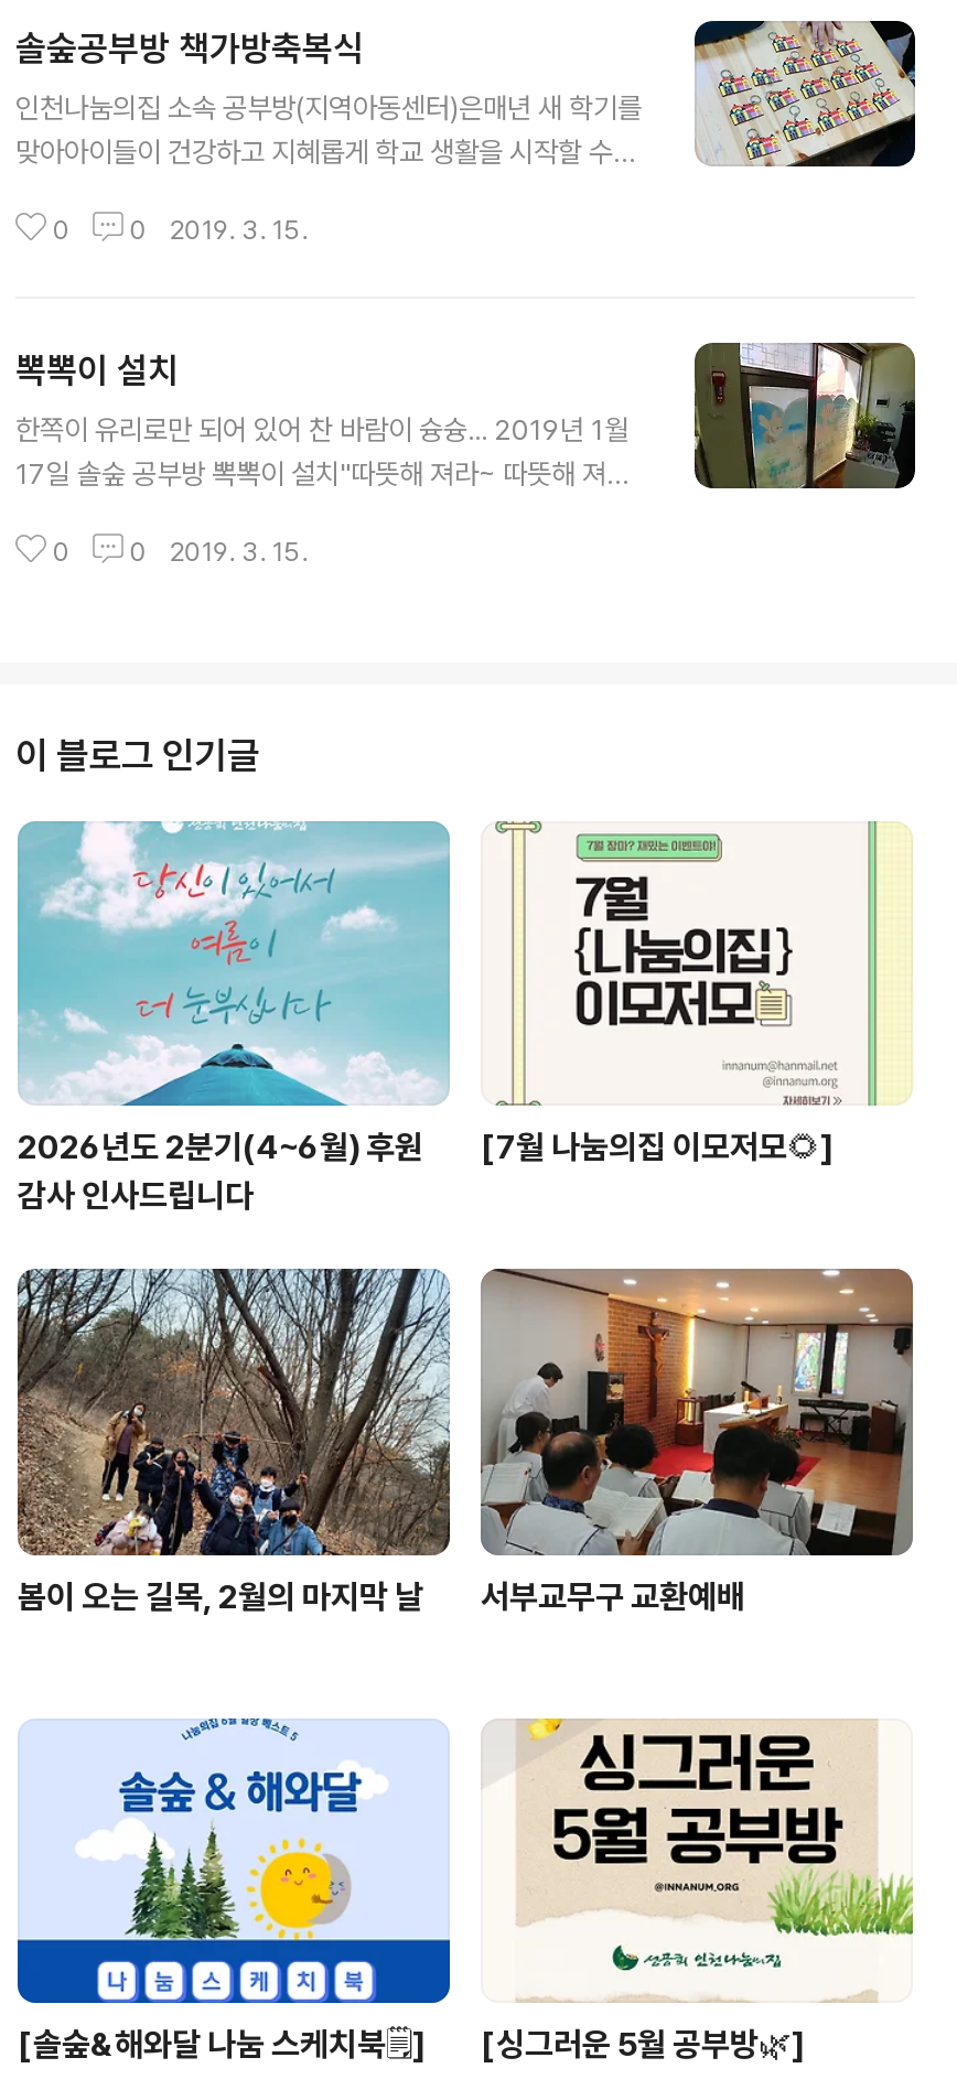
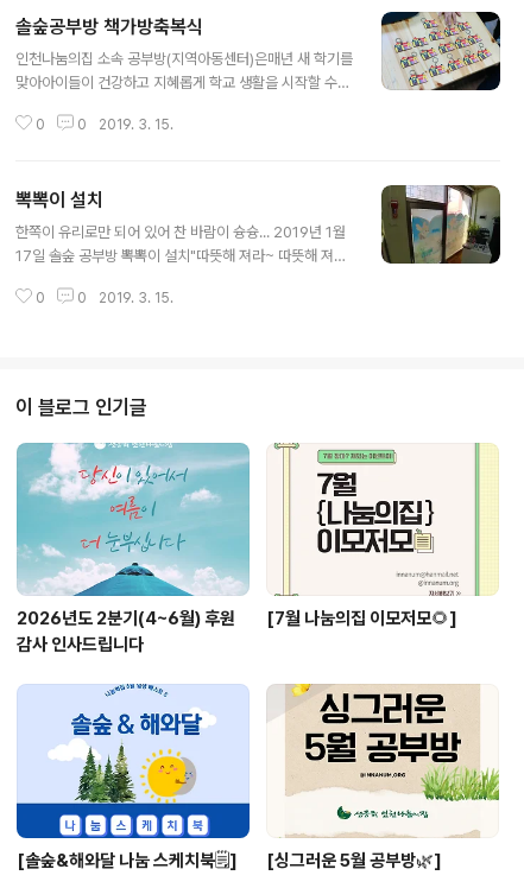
- [image]
- 봄이 오는 길목, 2월의 마지막 날
- 서부교무구 교환예배

- [image]
